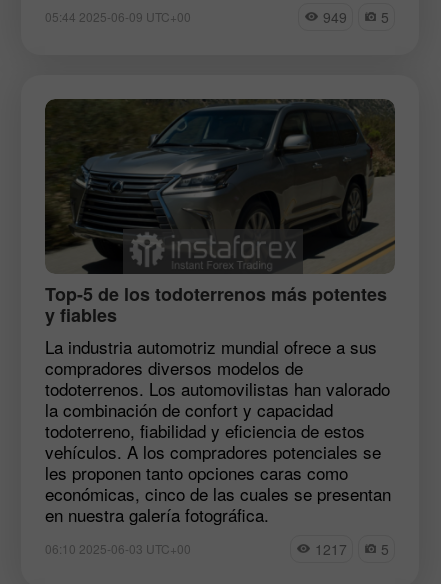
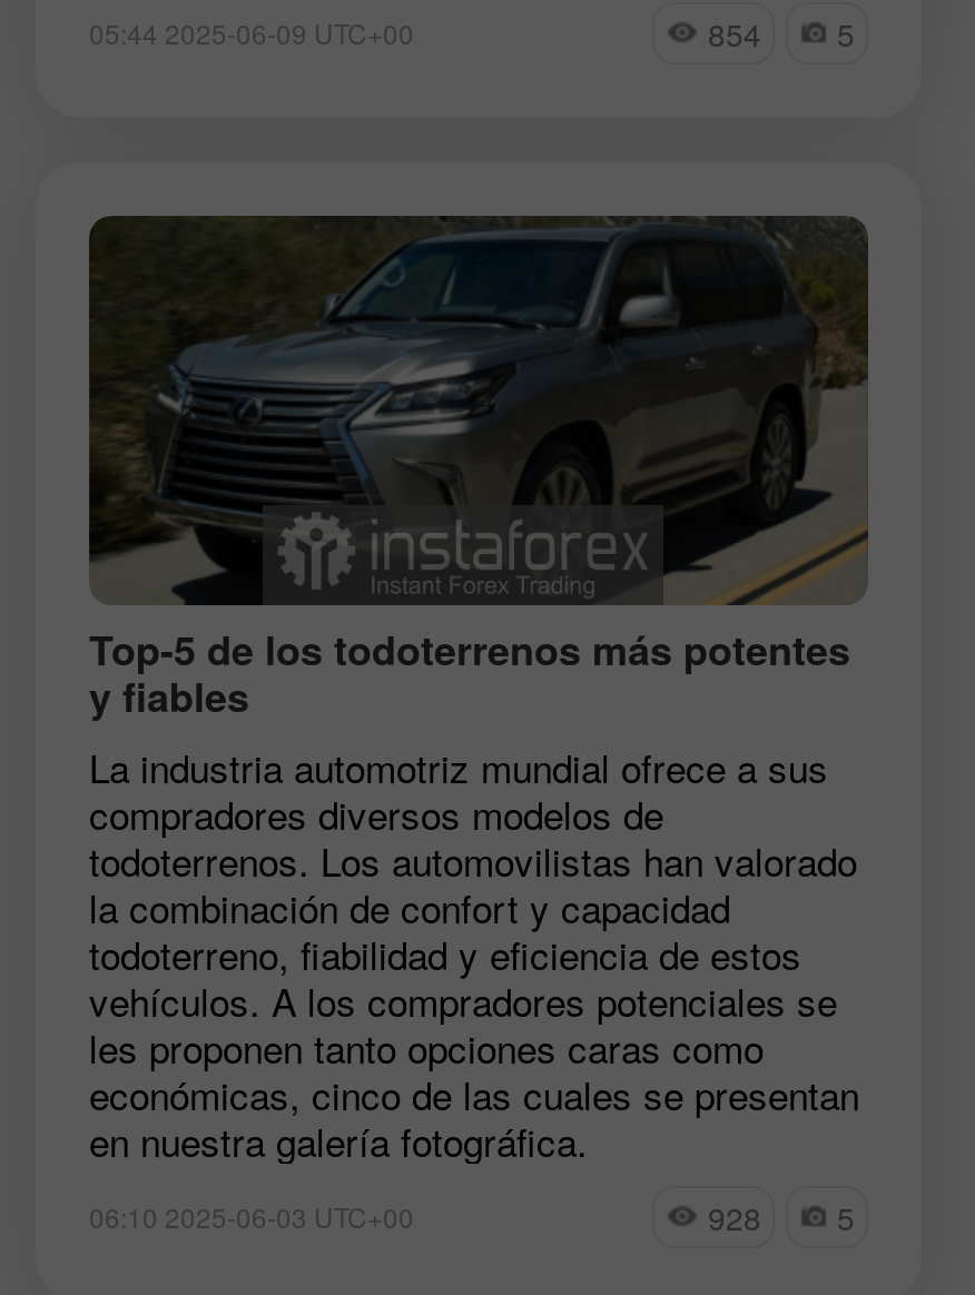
- 949 5
+ 854 5

- 1217 5
+ 928 5
